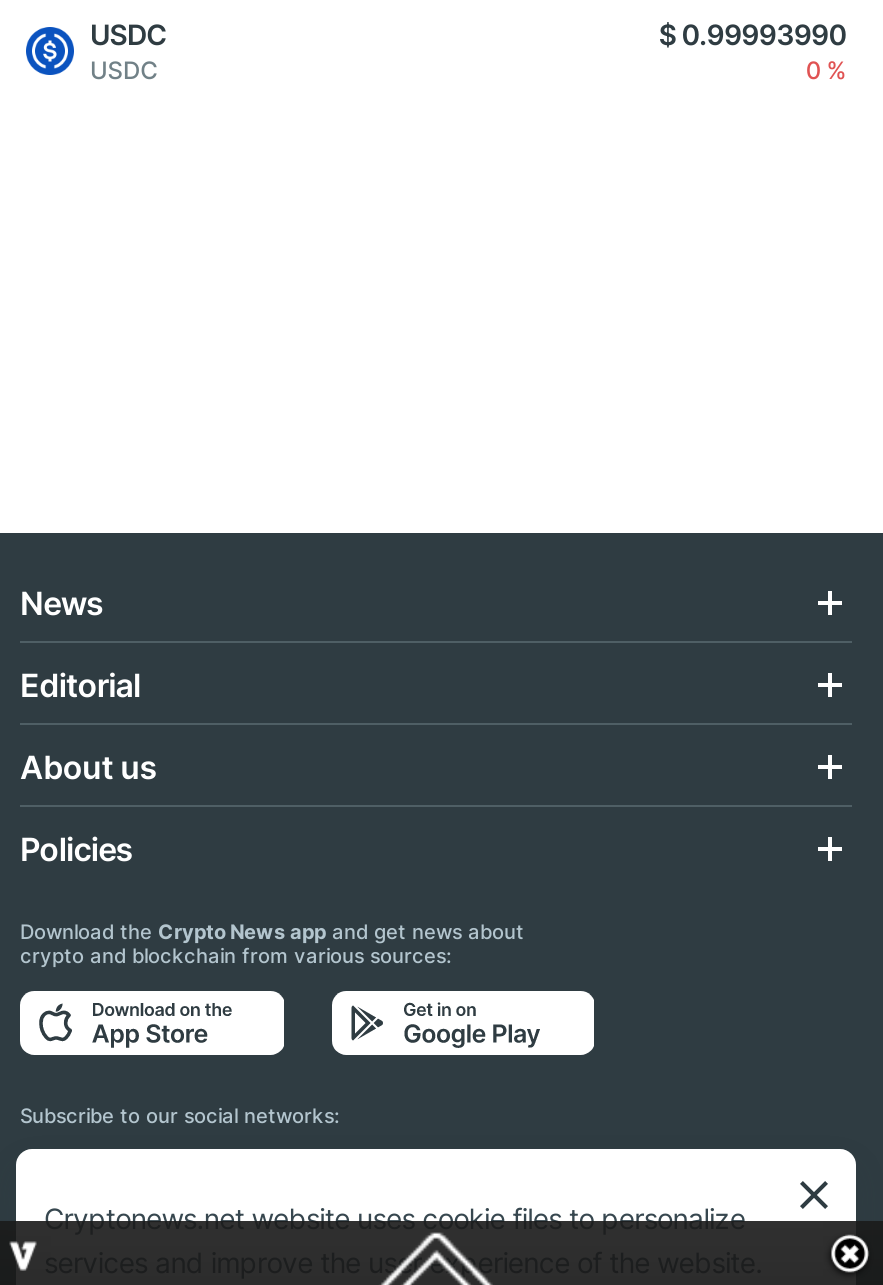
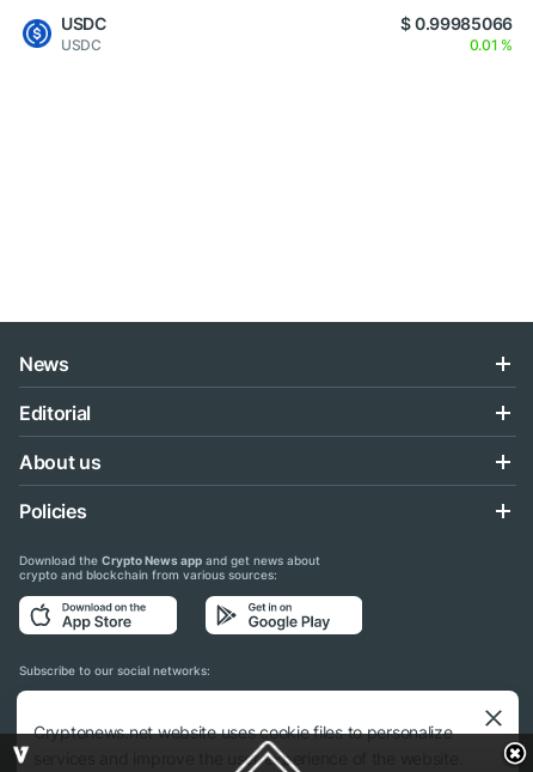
- $ 0.99993990
+ $ 0.99985066

- 0 %
+ 0.01 %
